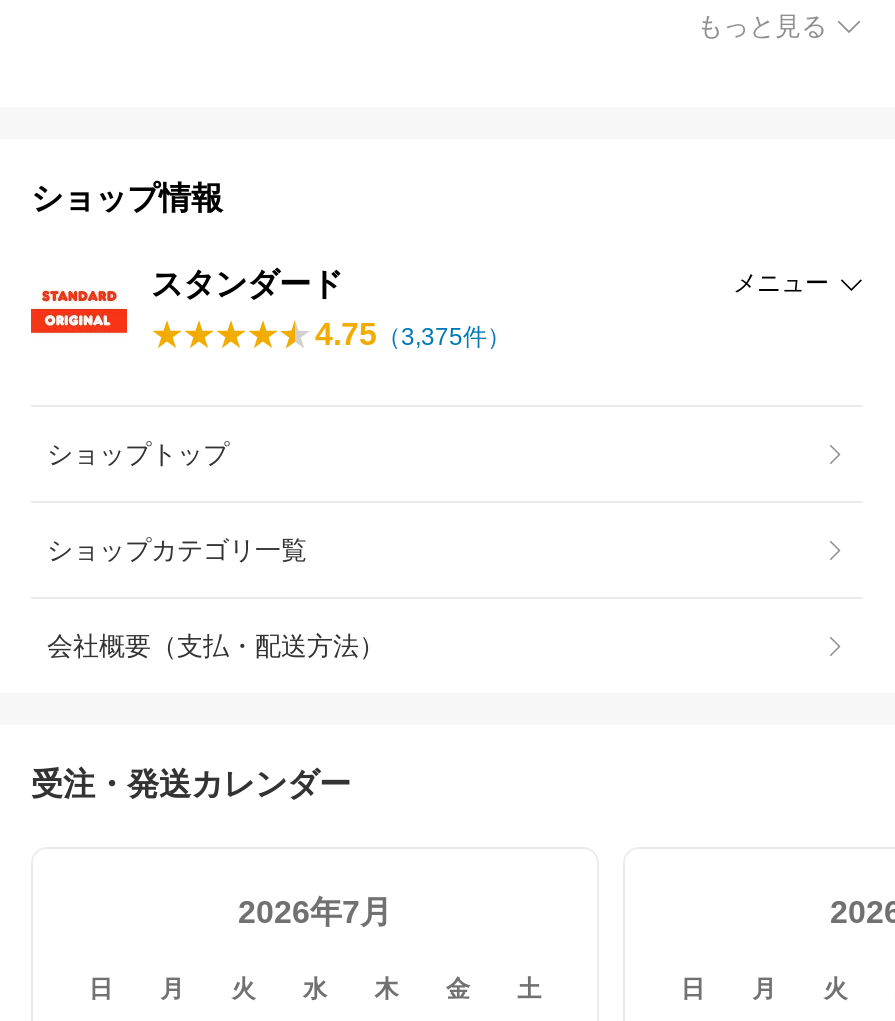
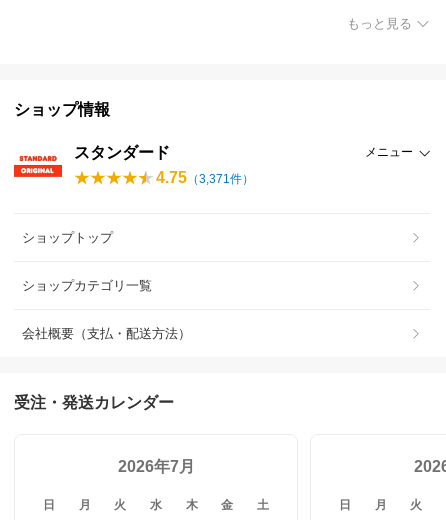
- 4.75（3,375件）
+ 4.75（3,371件）
